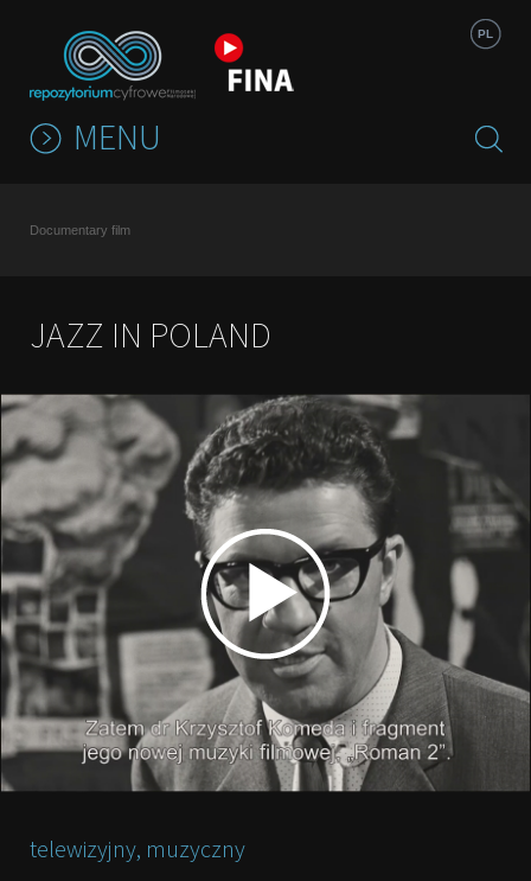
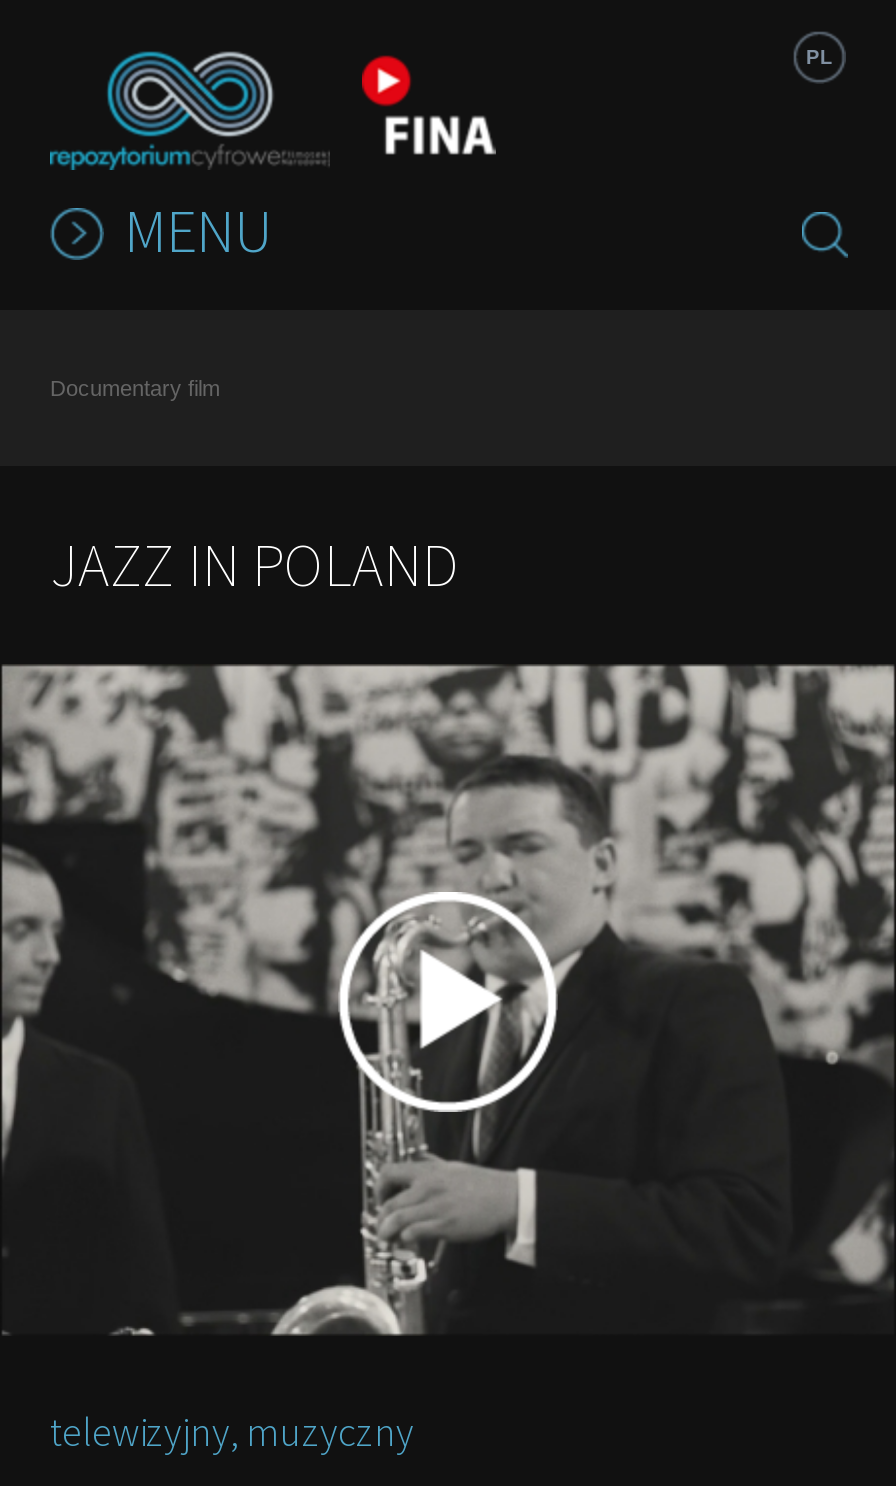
- [image]
+ [image]
